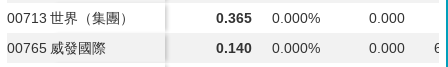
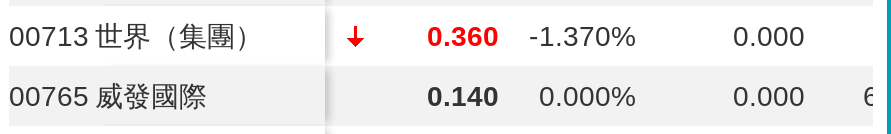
- 0.365
+ 0.360

- 0.000%
+ -1.370%
